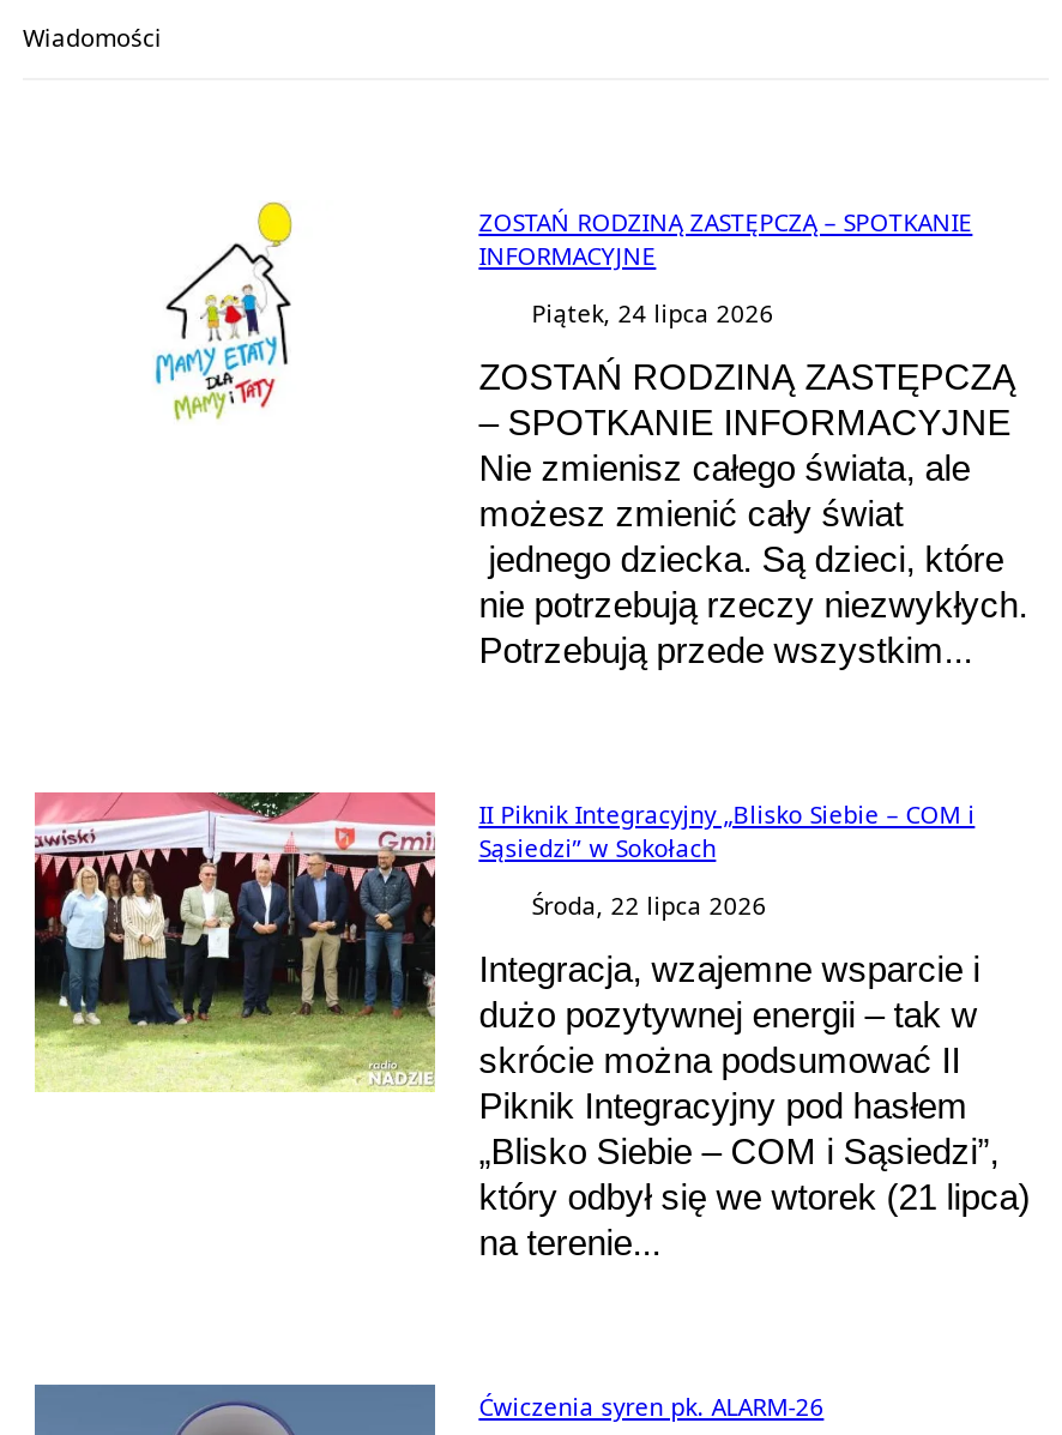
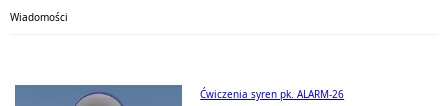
- [image]

- ZOSTAŃ RODZINĄ ZASTĘPCZĄ – SPOTKANIE
- INFORMACYJNE
- Piątek, 24 lipca 2026
- ZOSTAŃ RODZINĄ ZASTĘPCZĄ
- – SPOTKANIE INFORMACYJNE
- Nie zmienisz całego świata, ale
- możesz zmienić cały świat
- jednego dziecka. Są dzieci, które
- nie potrzebują rzeczy niezwykłych.
- Potrzebują przede wszystkim...

- [image]
- II Piknik Integracyjny „Blisko Siebie – COM i
- Sąsiedzi” w Sokołach
- Środa, 22 lipca 2026
- Integracja, wzajemne wsparcie i
- dużo pozytywnej energii – tak w
- skrócie można podsumować II
- Piknik Integracyjny pod hasłem
- „Blisko Siebie – COM i Sąsiedzi”,
- który odbył się we wtorek (21 lipca)
- na terenie...
